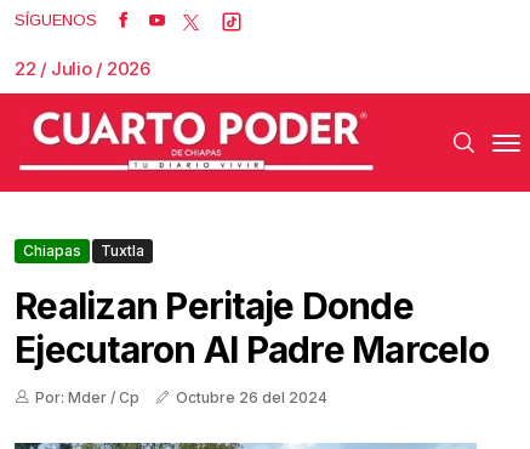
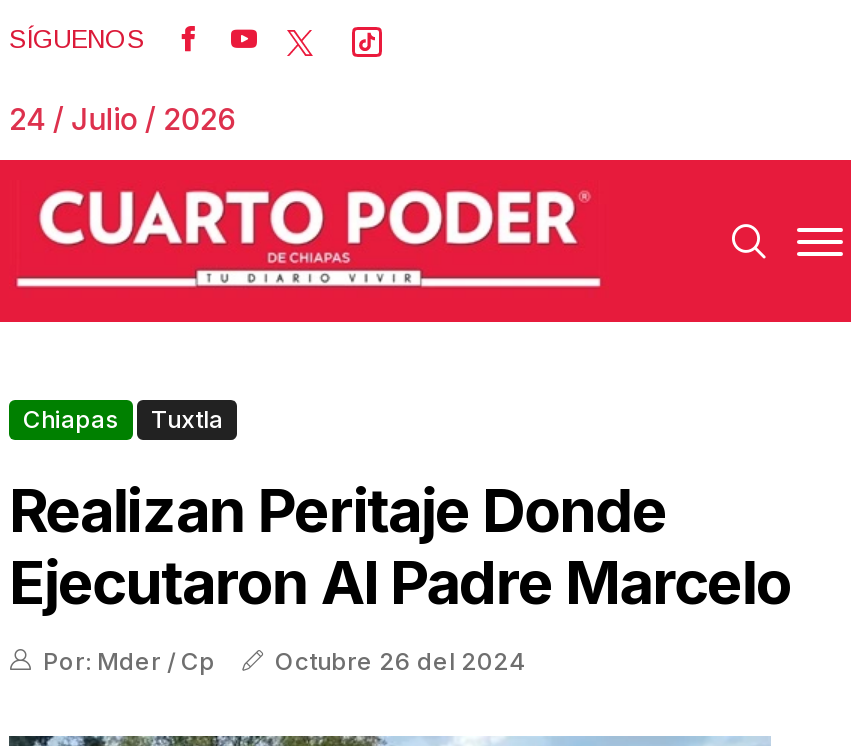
- 22 / Julio / 2026
+ 24 / Julio / 2026
